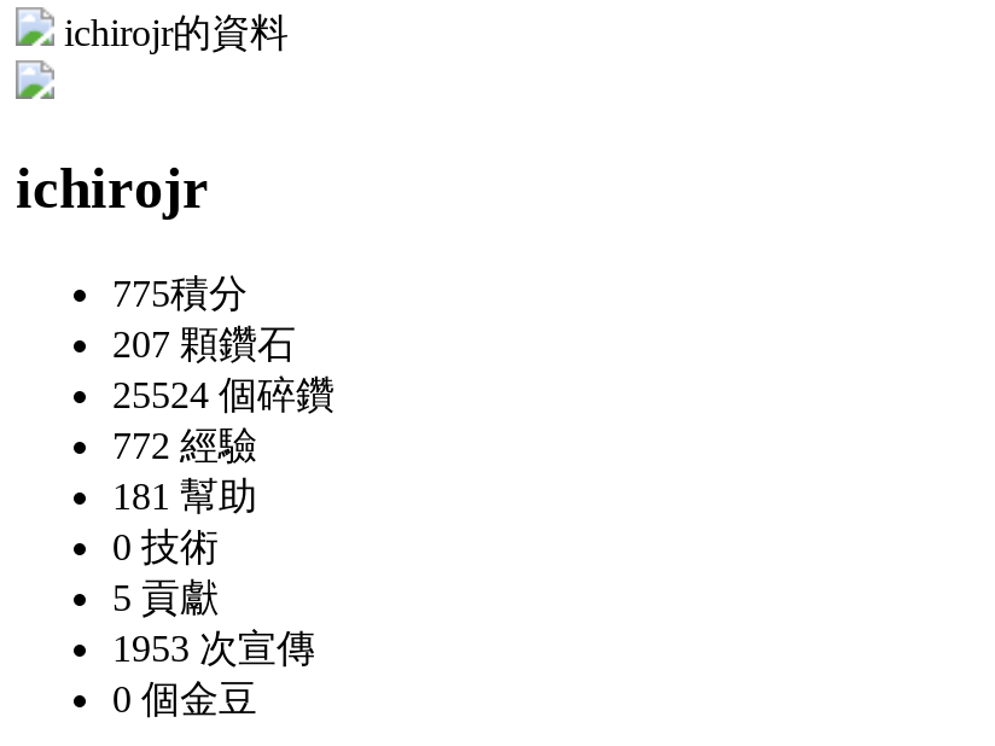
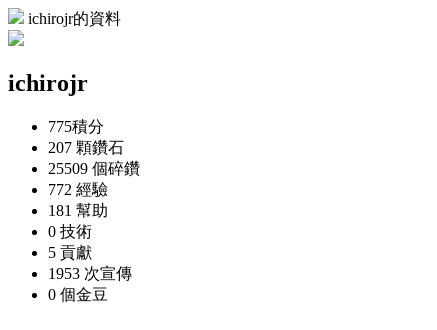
- 25524 個碎鑽
+ 25509 個碎鑽
